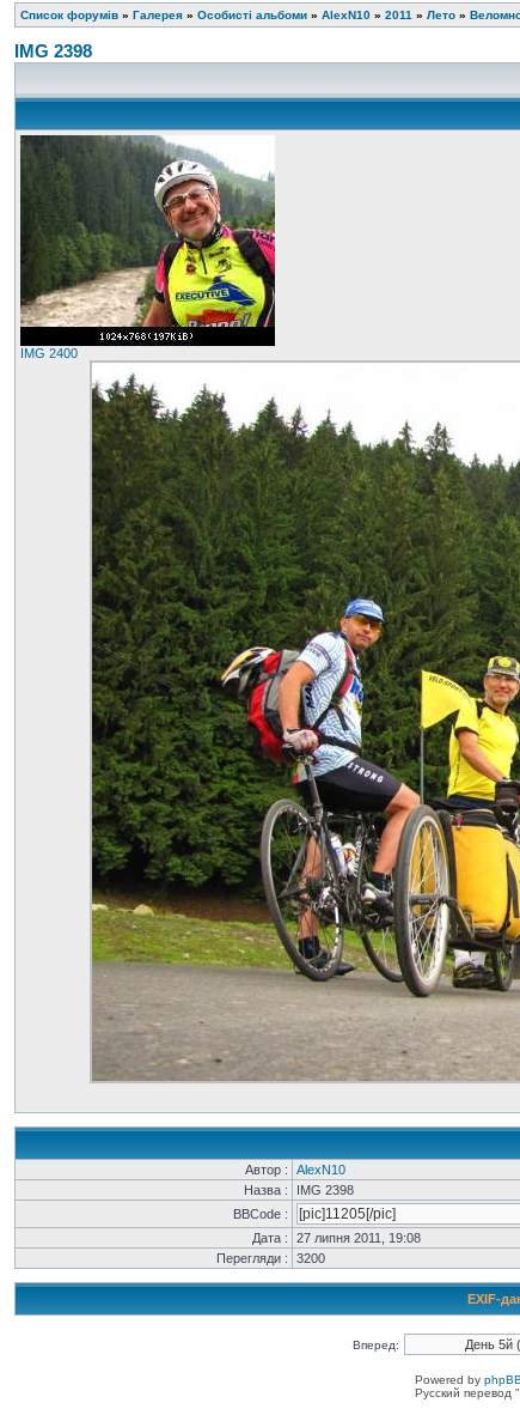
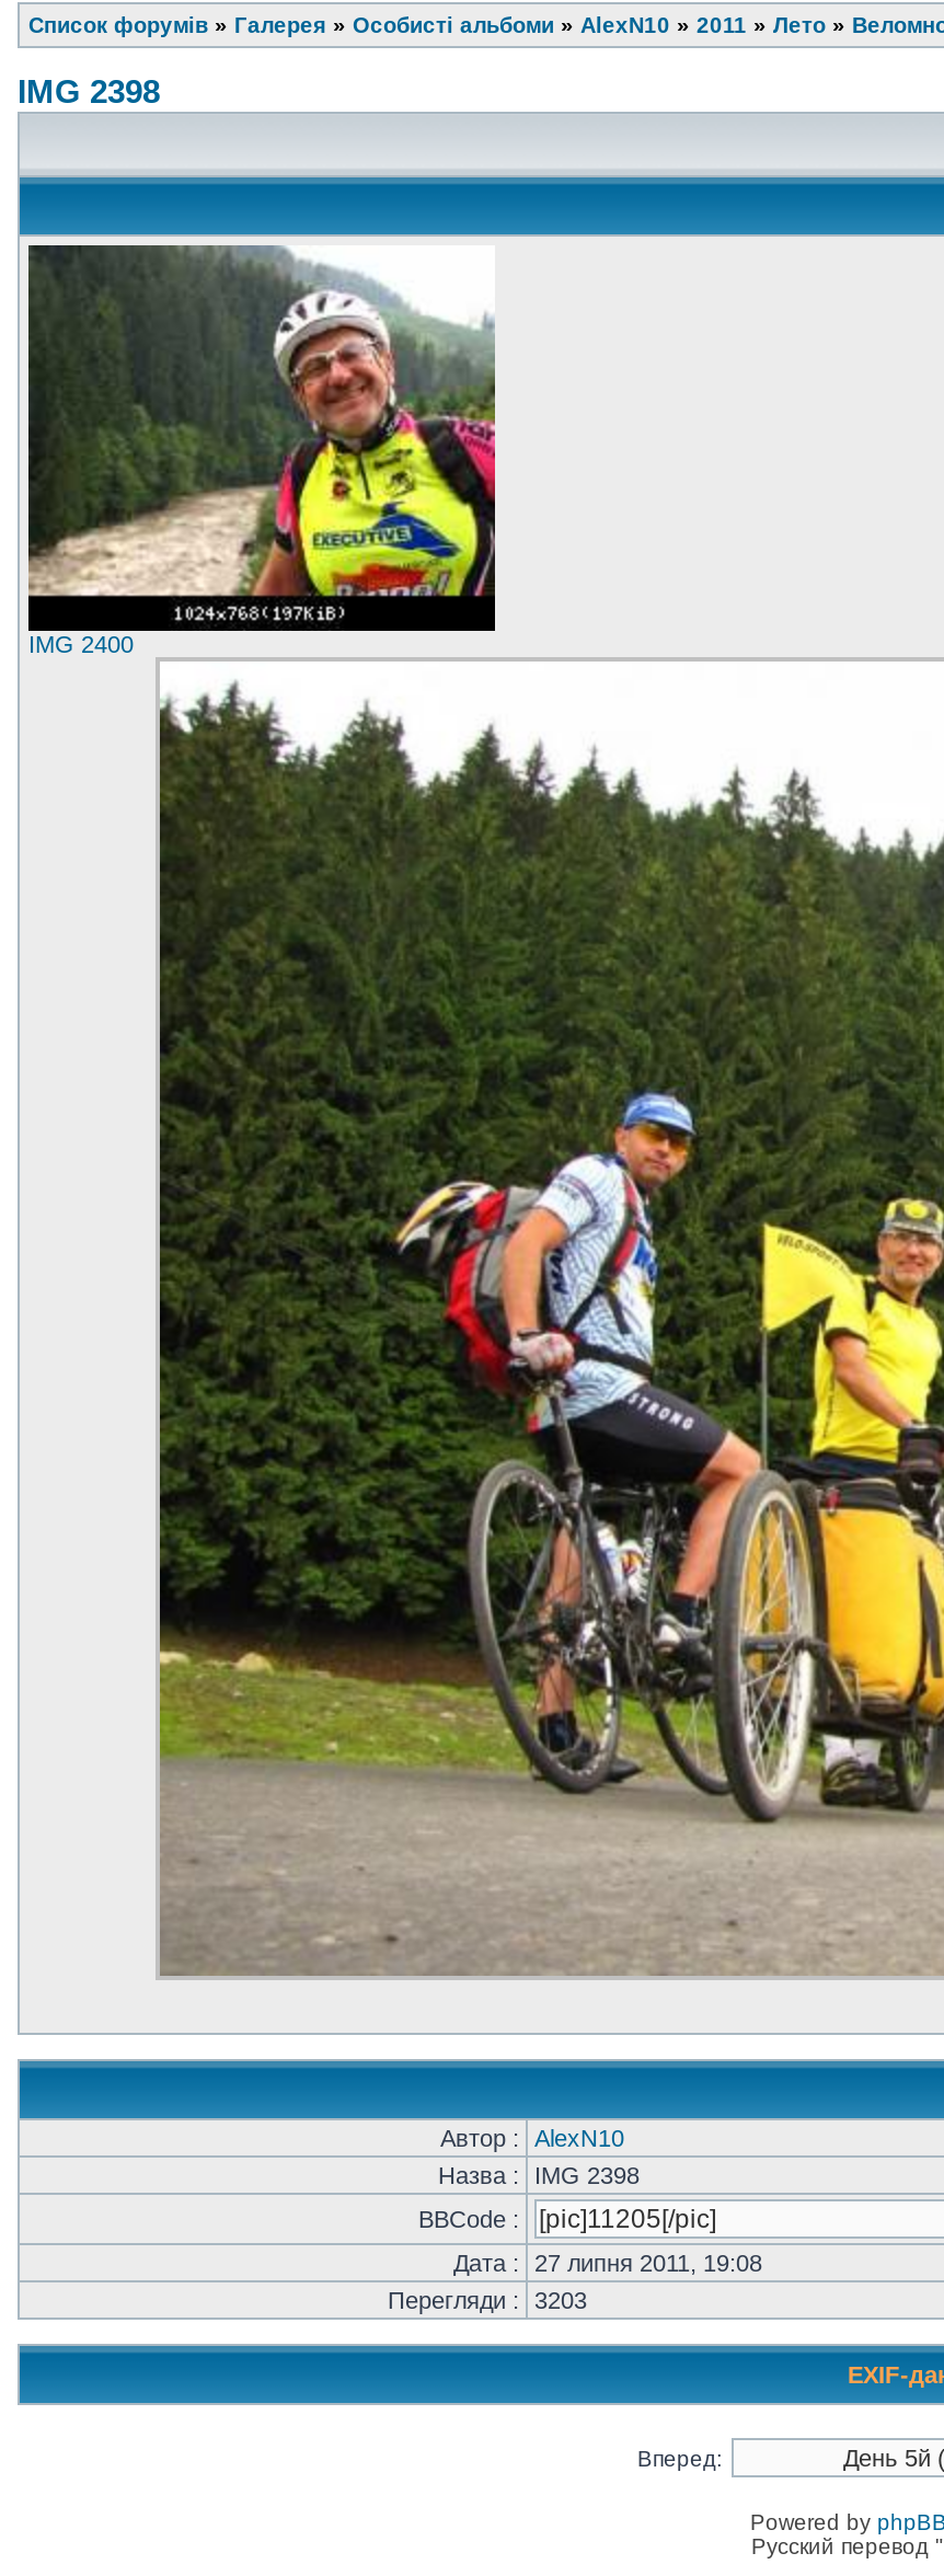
- Перегляди : 3200
+ Перегляди : 3203
